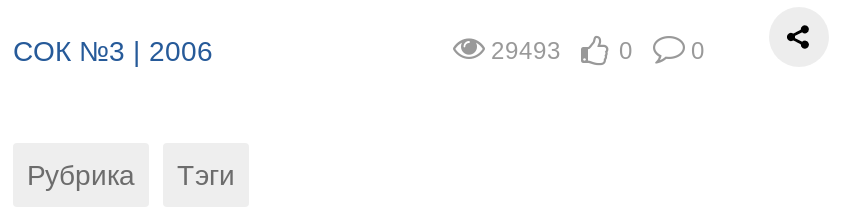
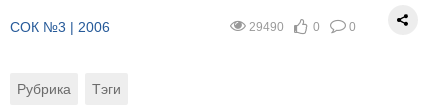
- 29493
+ 29490
